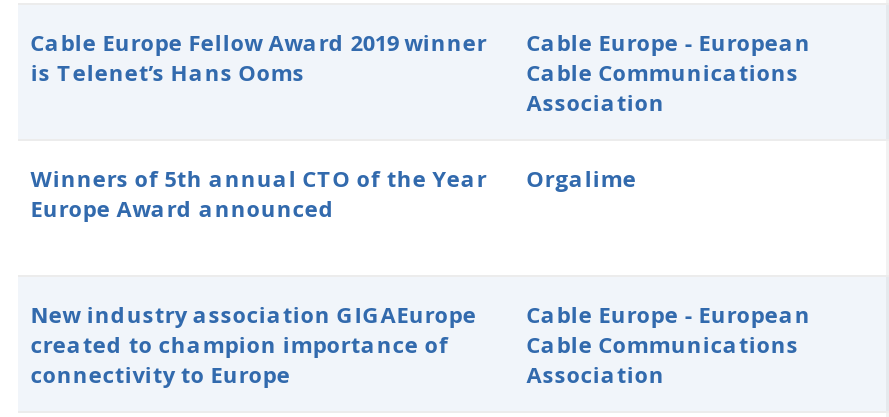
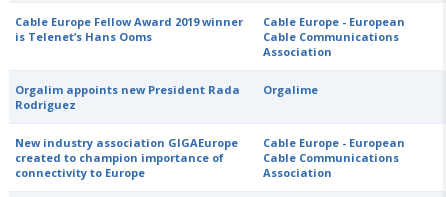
- Winners of 5th annual CTO of the Year
- Europe Award announced
+ Orgalim appoints new President Rada
+ Rodriguez
